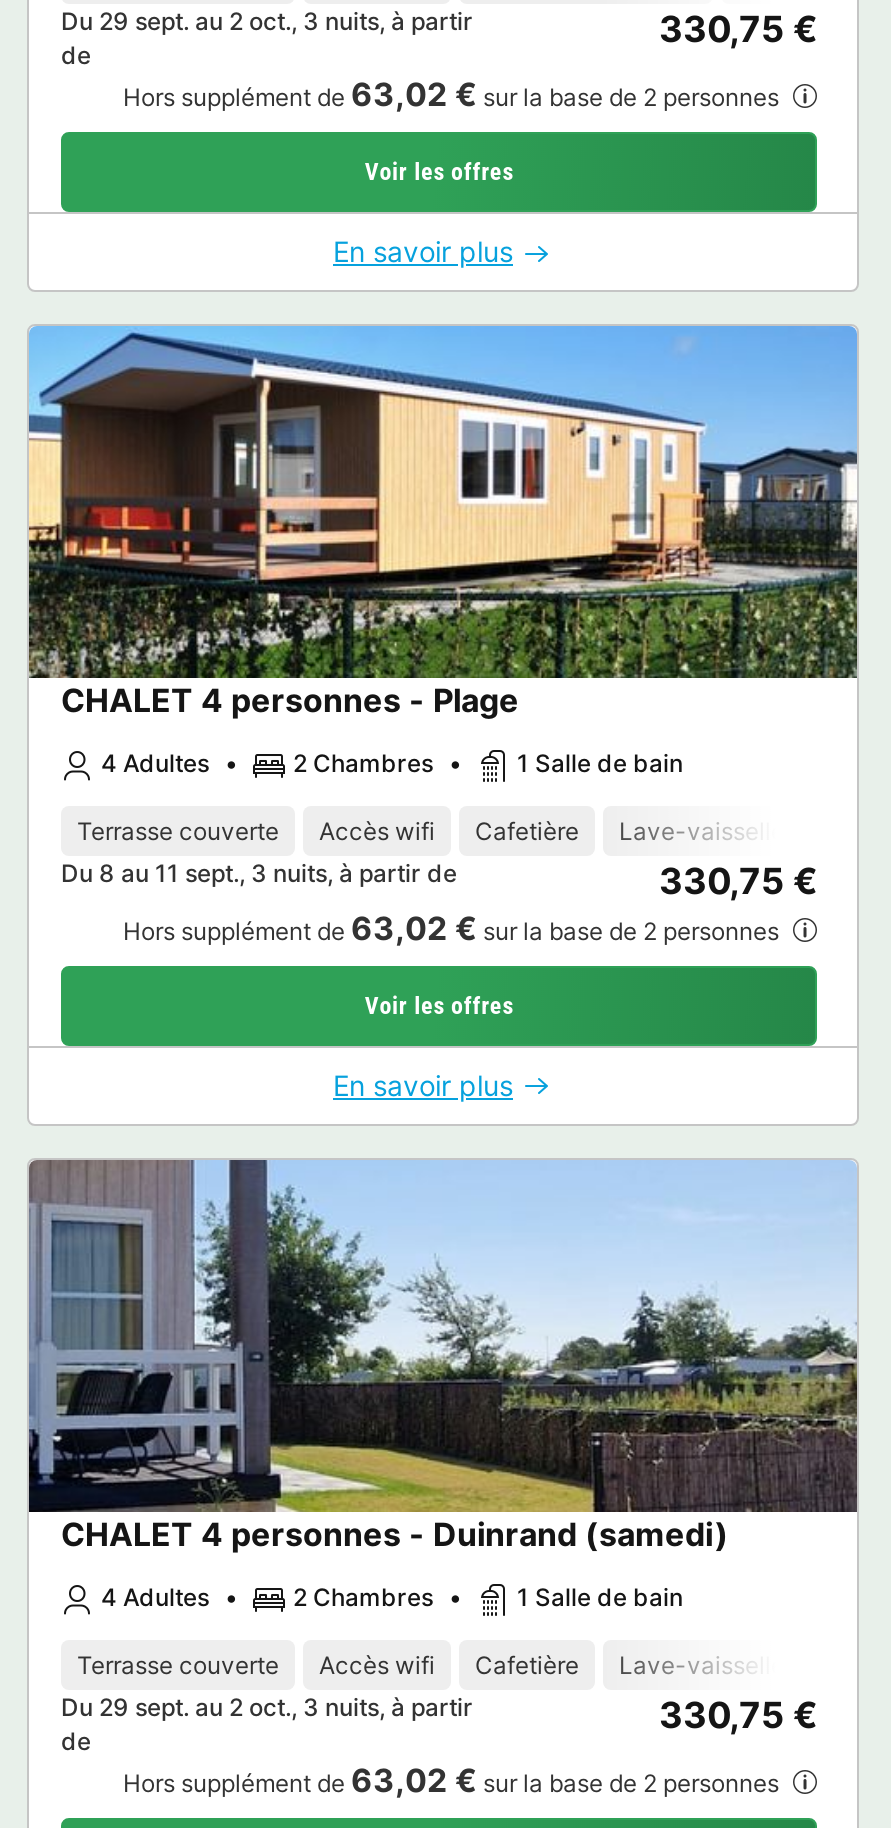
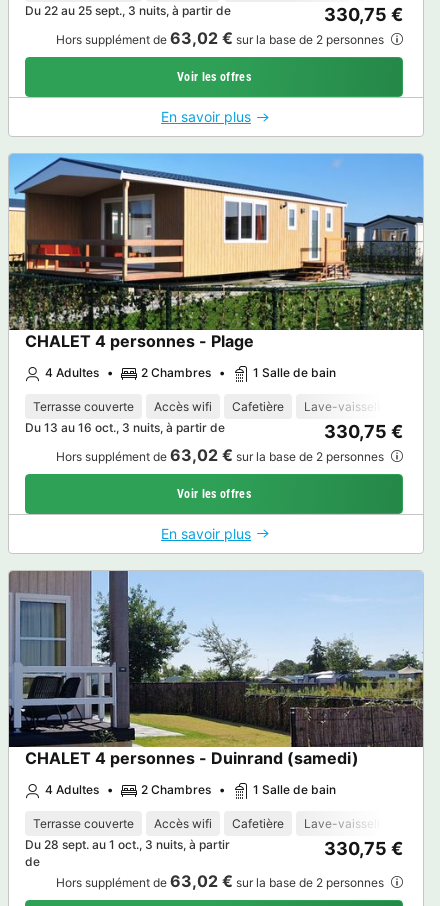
- Du 29 sept. au 2 oct., 3 nuits, à partir
- de
+ Du 22 au 25 sept., 3 nuits, à partir de

- Du 8 au 11 sept., 3 nuits, à partir de
+ Du 13 au 16 oct., 3 nuits, à partir de

- Du 29 sept. au 2 oct., 3 nuits, à partir
+ Du 28 sept. au 1 oct., 3 nuits, à partir
